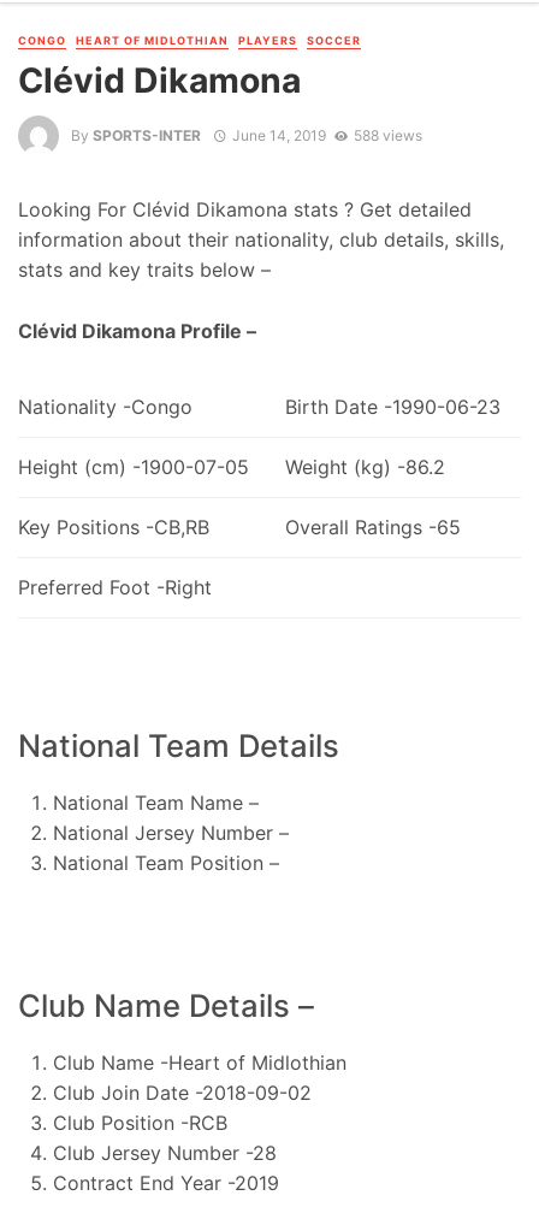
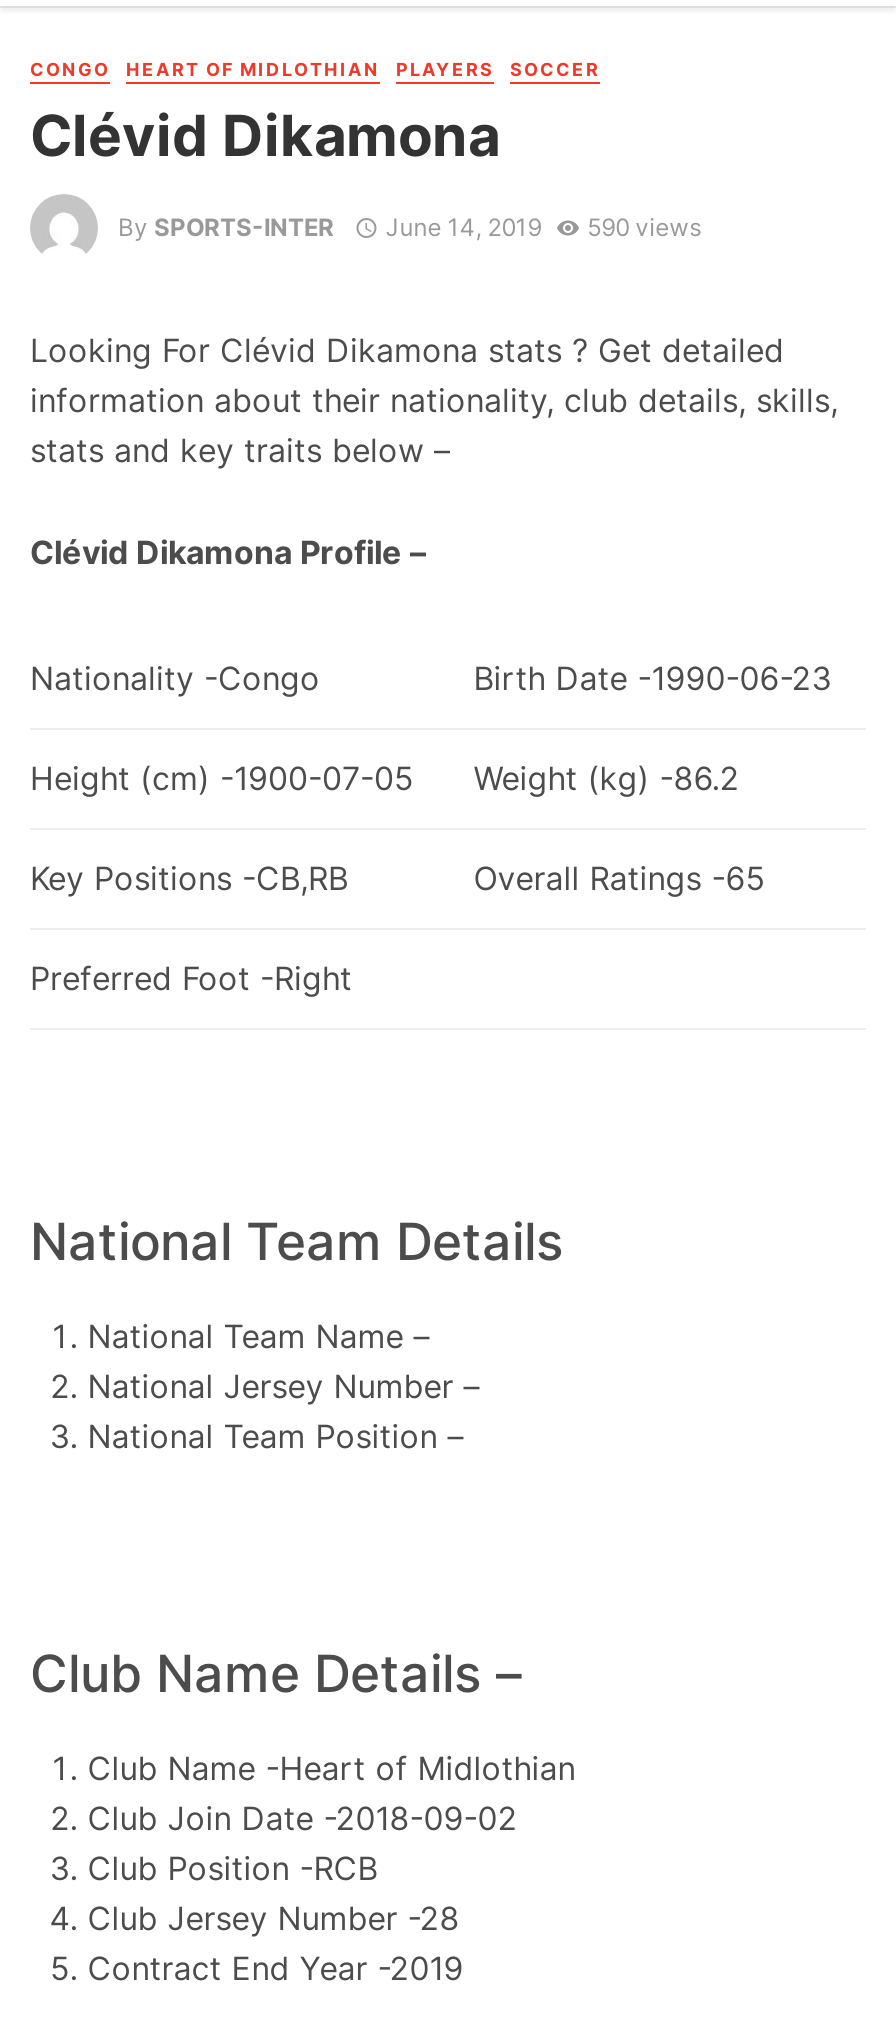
- By SPORTS-INTER June 14, 2019 588 views
+ By SPORTS-INTER June 14, 2019 590 views
